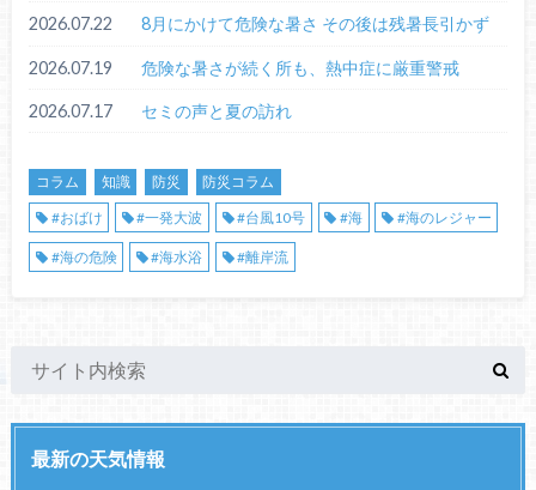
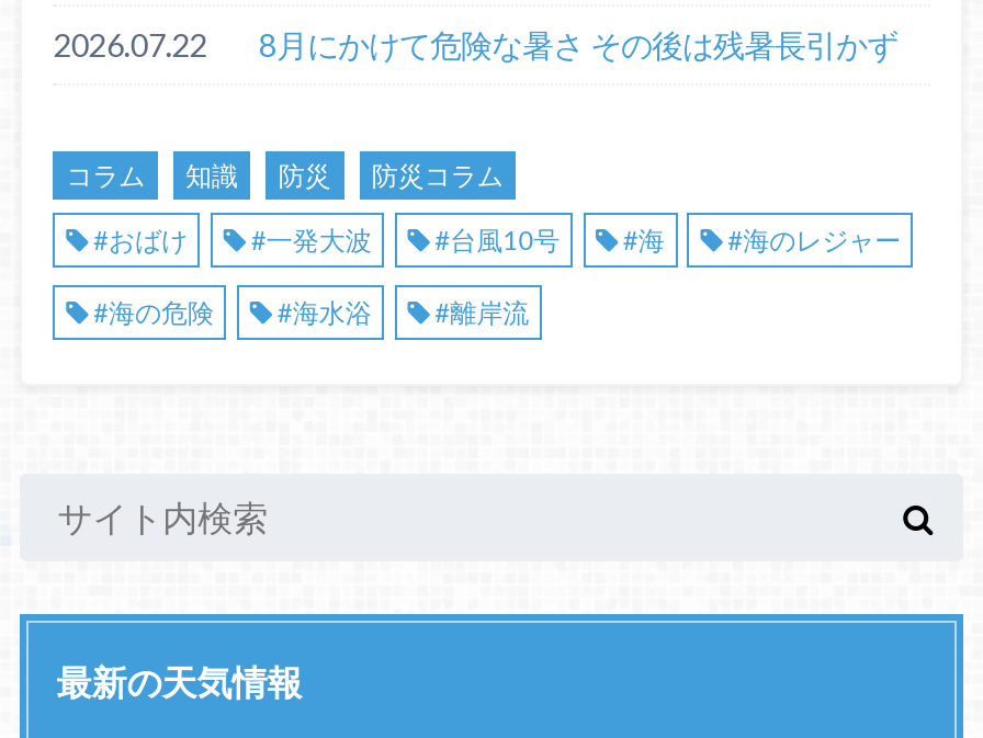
- 2026.07.19
- 危険な暑さが続く所も、熱中症に厳重警戒
- 2026.07.17
- セミの声と夏の訪れ
